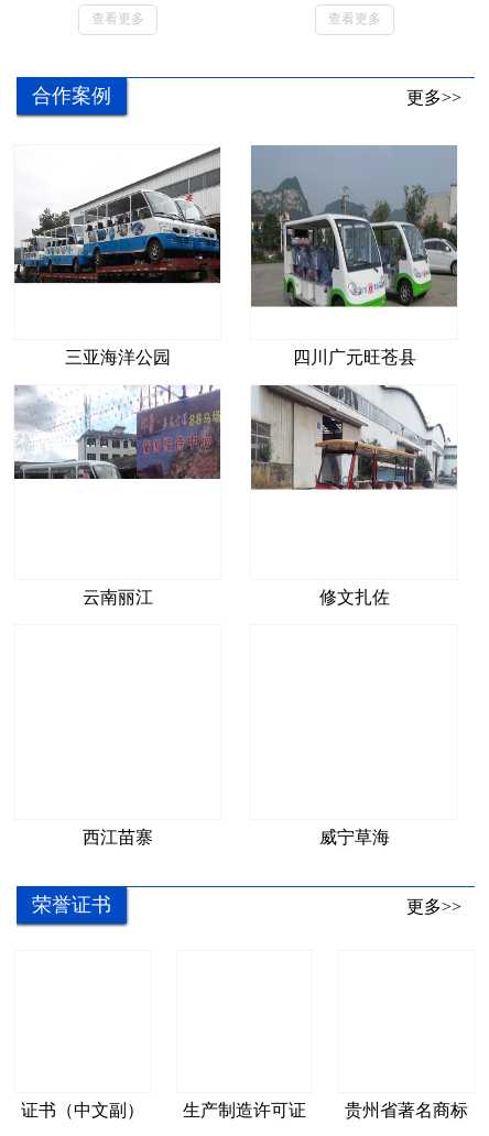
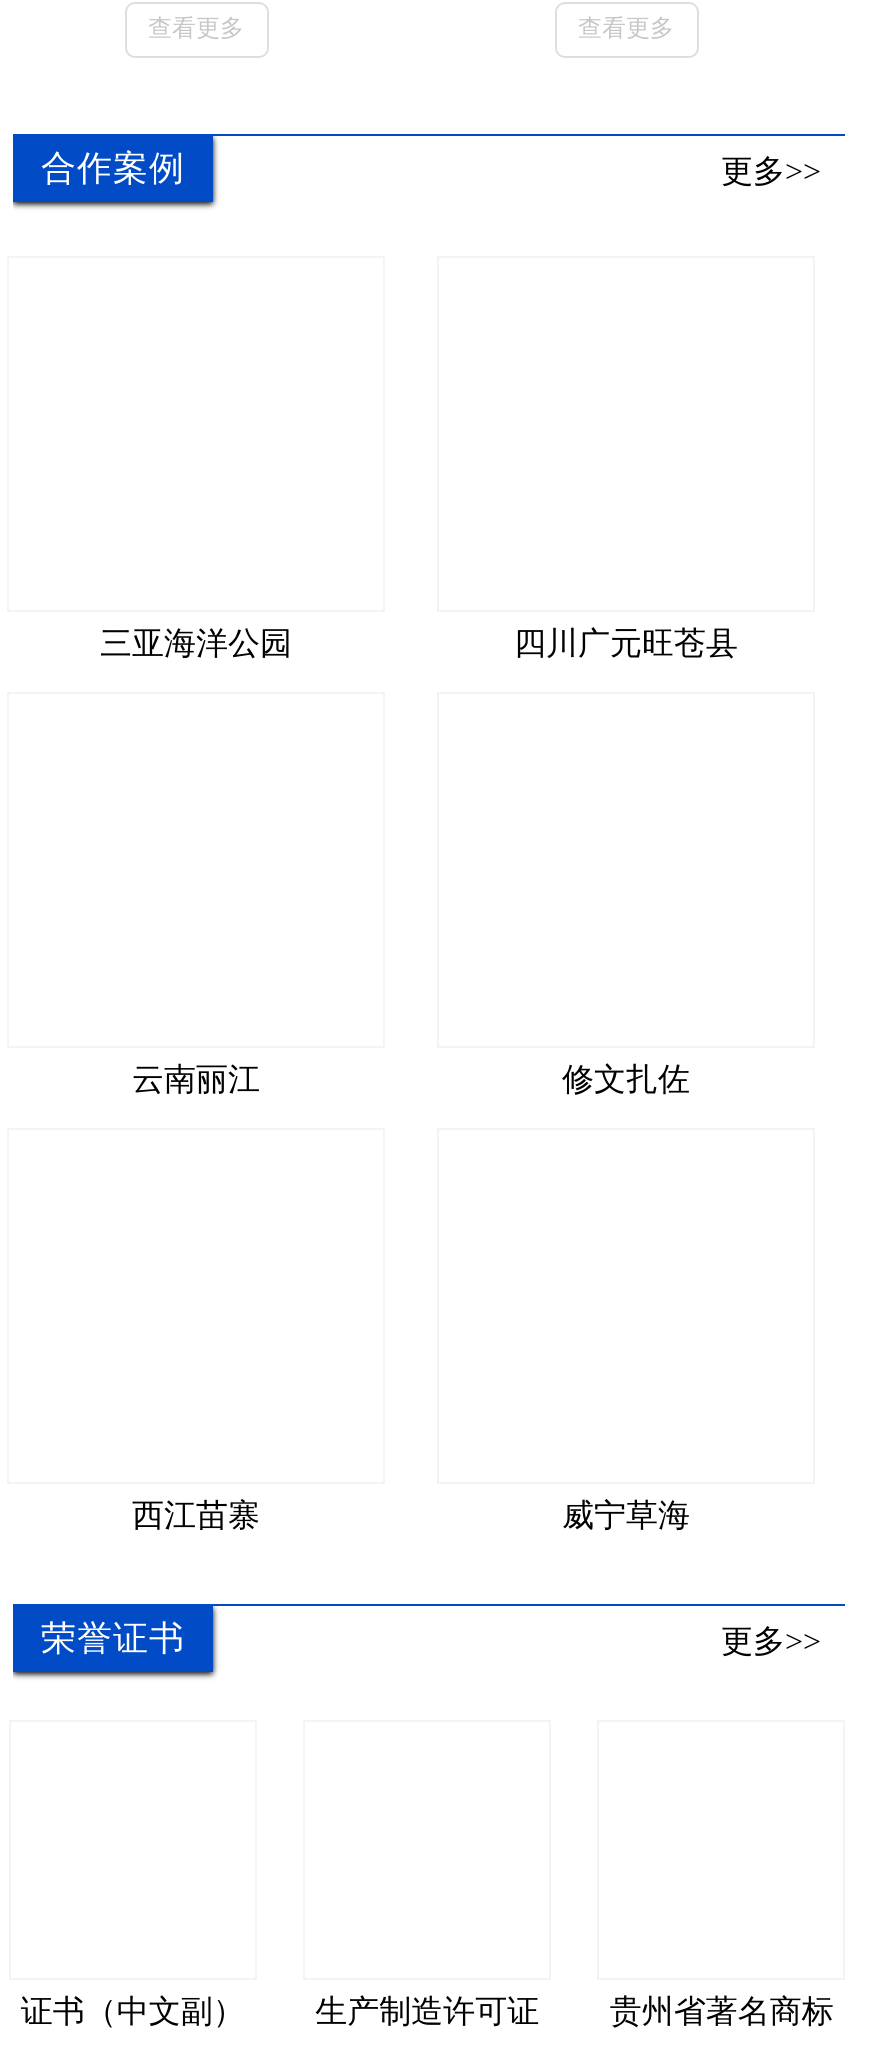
- [image]

- [image]

- [image]

- [image]
